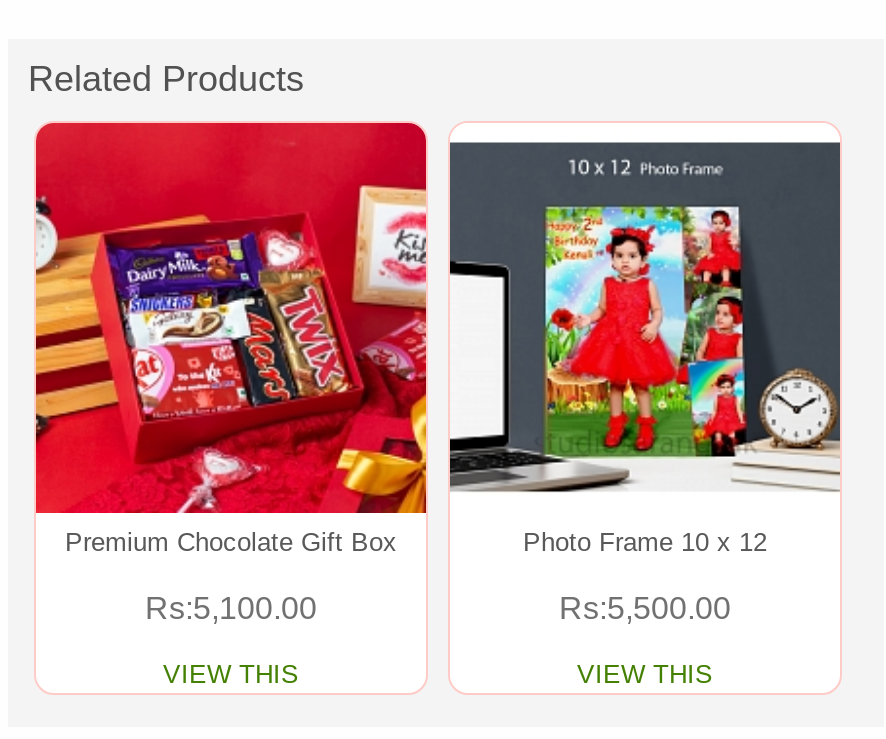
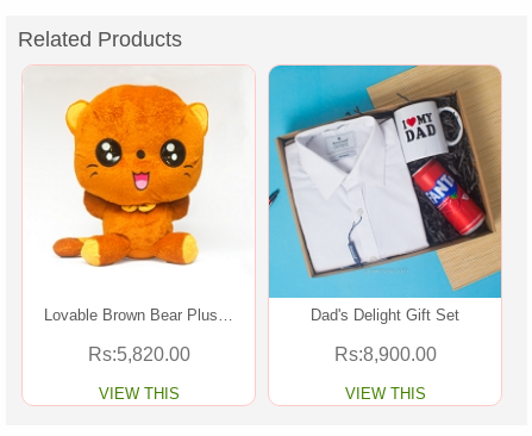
- [image]
- Premium Chocolate Gift Box
+ [image]
+ Lovable Brown Bear Plus…

- [image]
- Photo Frame 10 x 12
+ [image]
+ Dad's Delight Gift Set

- Rs:5,100.00
+ Rs:5,820.00

- Rs:5,500.00
+ Rs:8,900.00
